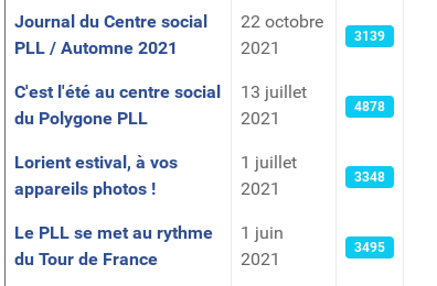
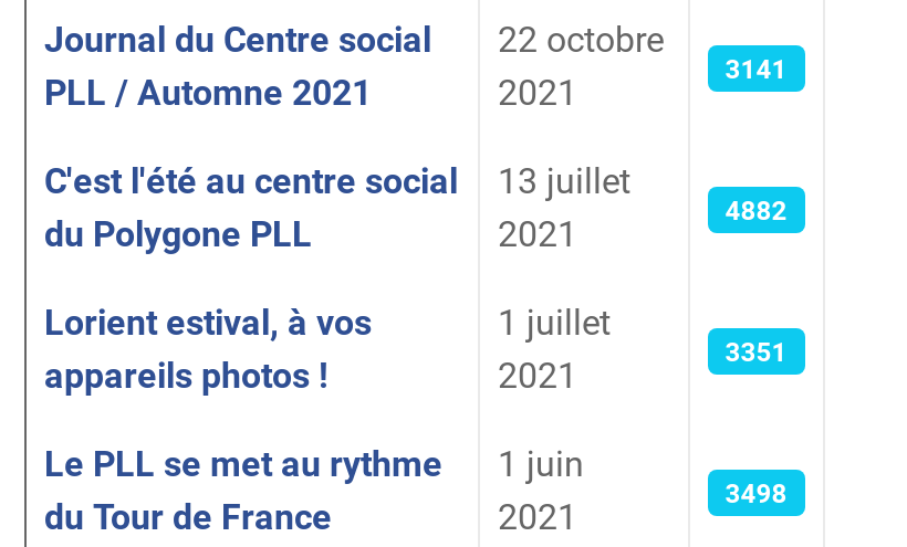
- 3139
+ 3141

- 4878
+ 4882

- 3348
+ 3351

- 3495
+ 3498
